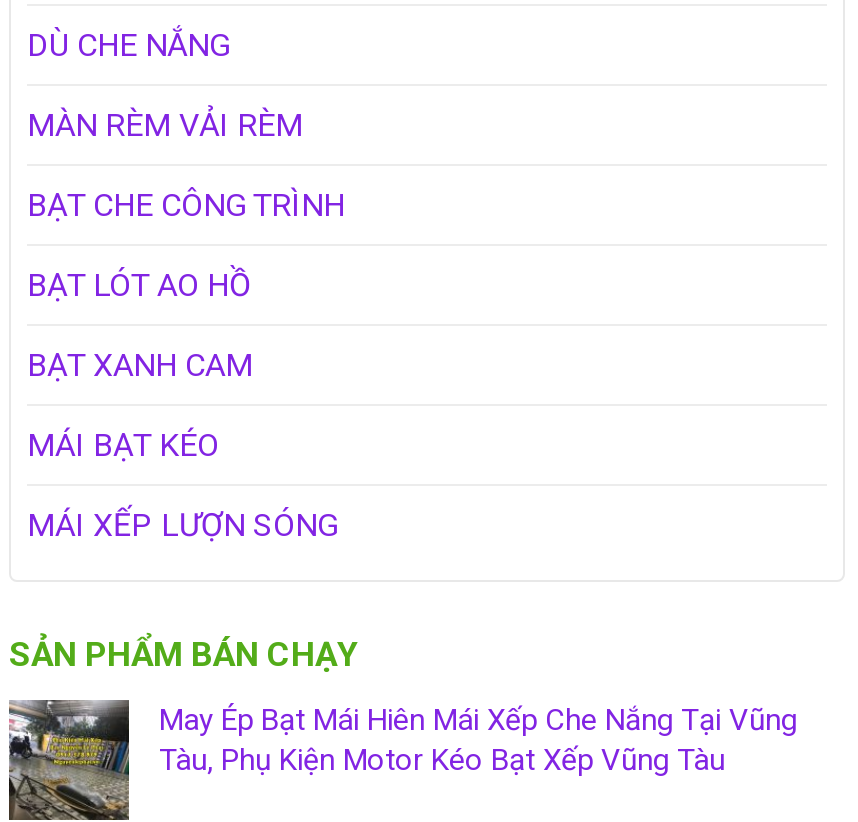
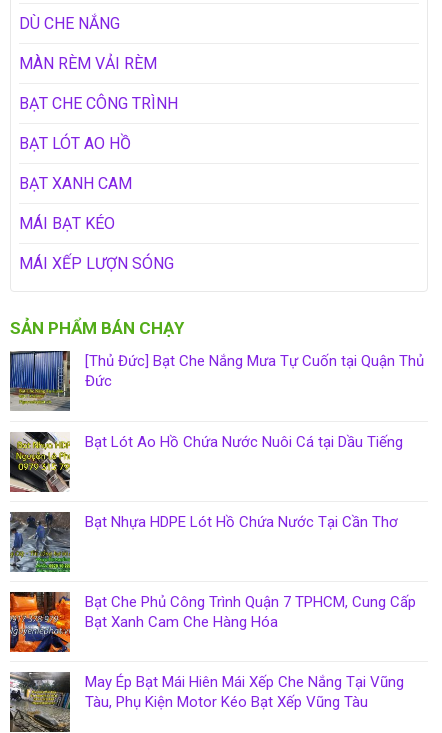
+ [image]
+ [Thủ Đức] Bạt Che Nắng Mưa Tự Cuốn tại Quận Thủ
+ Đức
+ Bạt Lót Ao Hồ Chứa Nước Nuôi Cá tại Dầu Tiếng

+ [image]
+ Bạt Nhựa HDPE Lót Hồ Chứa Nước Tại Cần Thơ

+ [image]

+ [image]
+ Bạt Che Phủ Công Trình Quận 7 TPHCM, Cung Cấp
+ Bạt Xanh Cam Che Hàng Hóa
